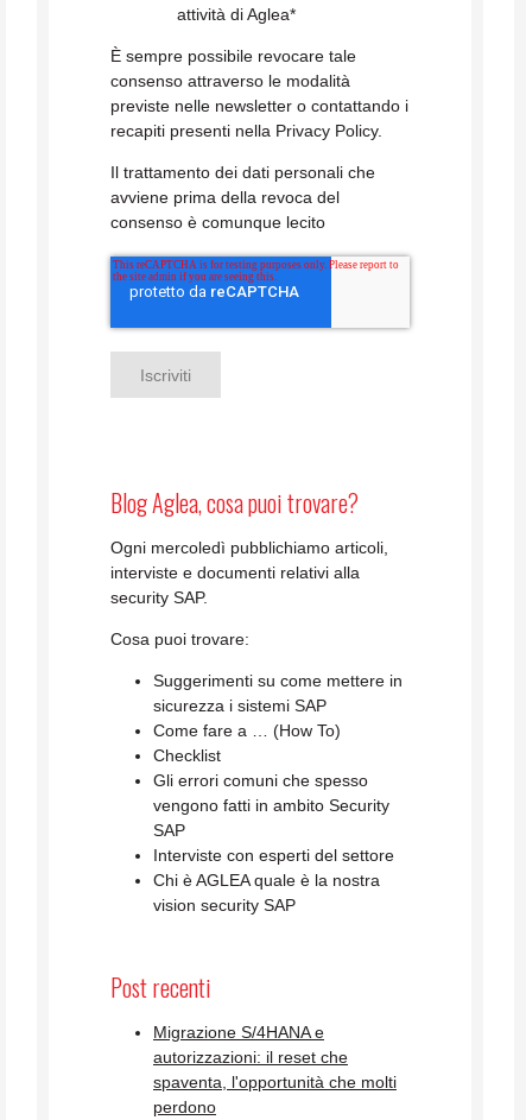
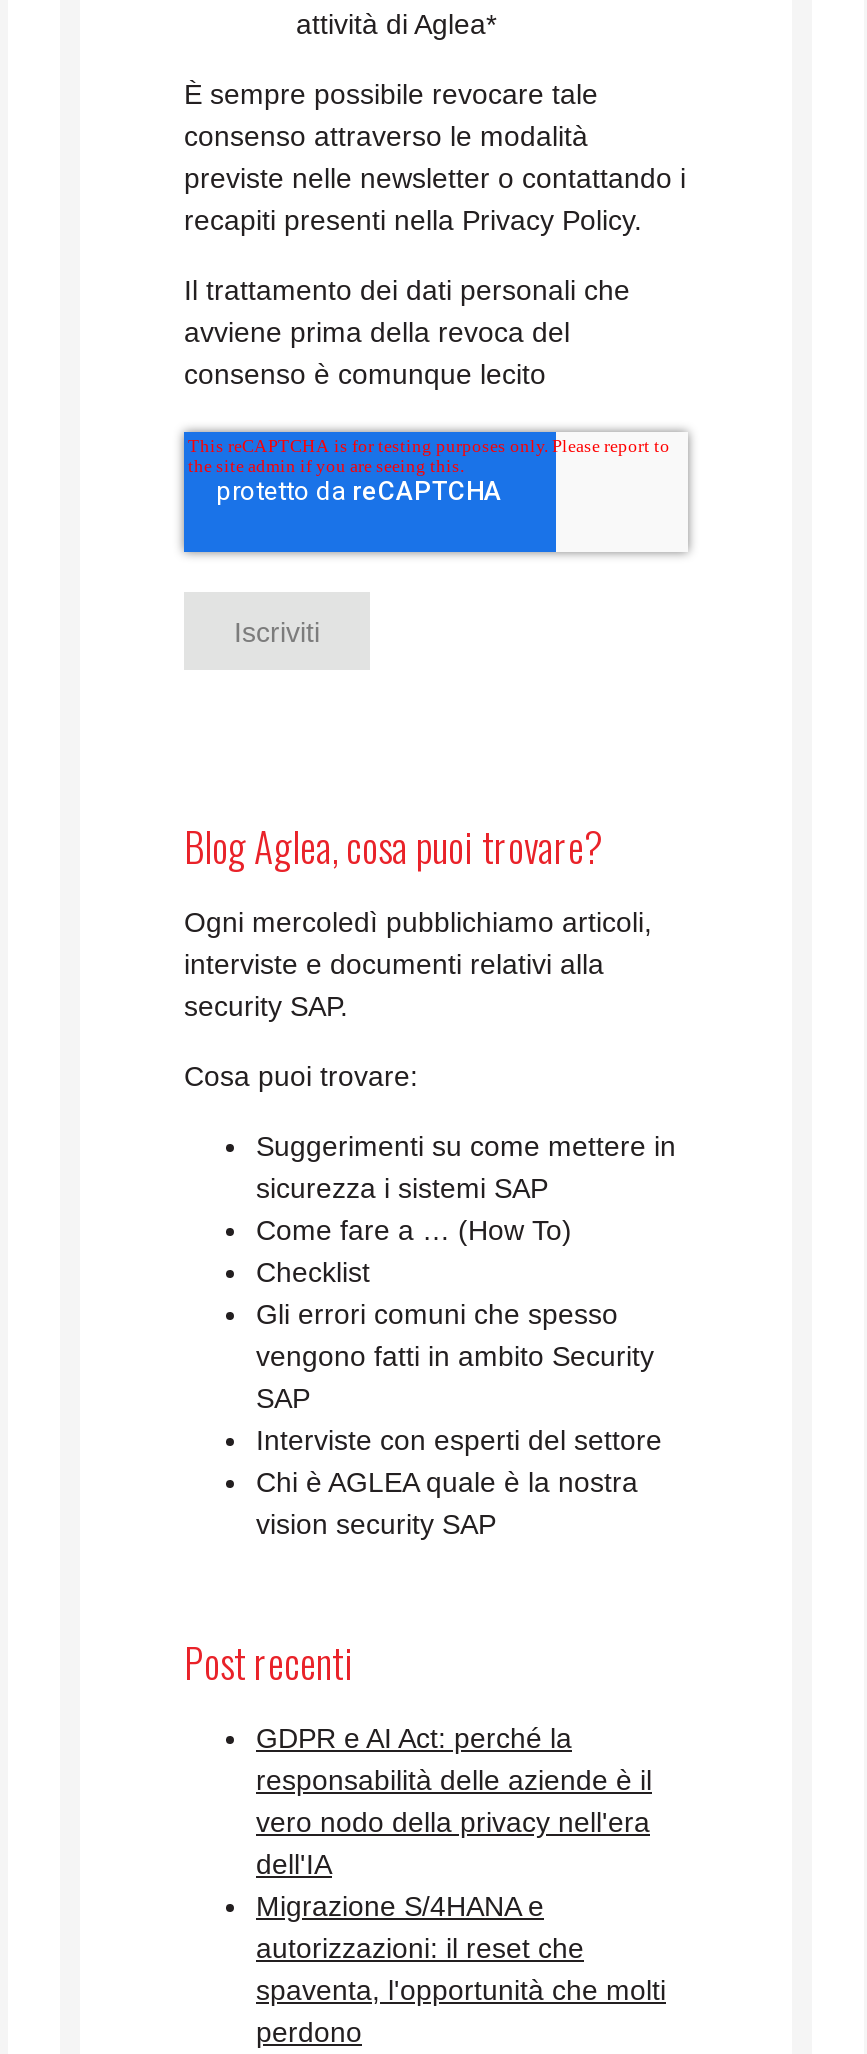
+ GDPR e AI Act: perché la
+ responsabilità delle aziende è il
+ vero nodo della privacy nell'era
+ dell'IA
